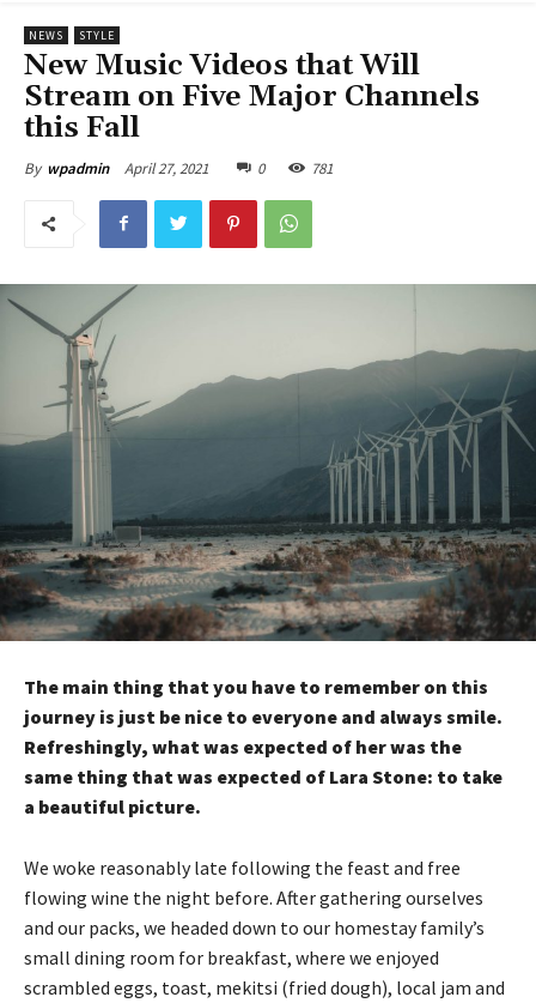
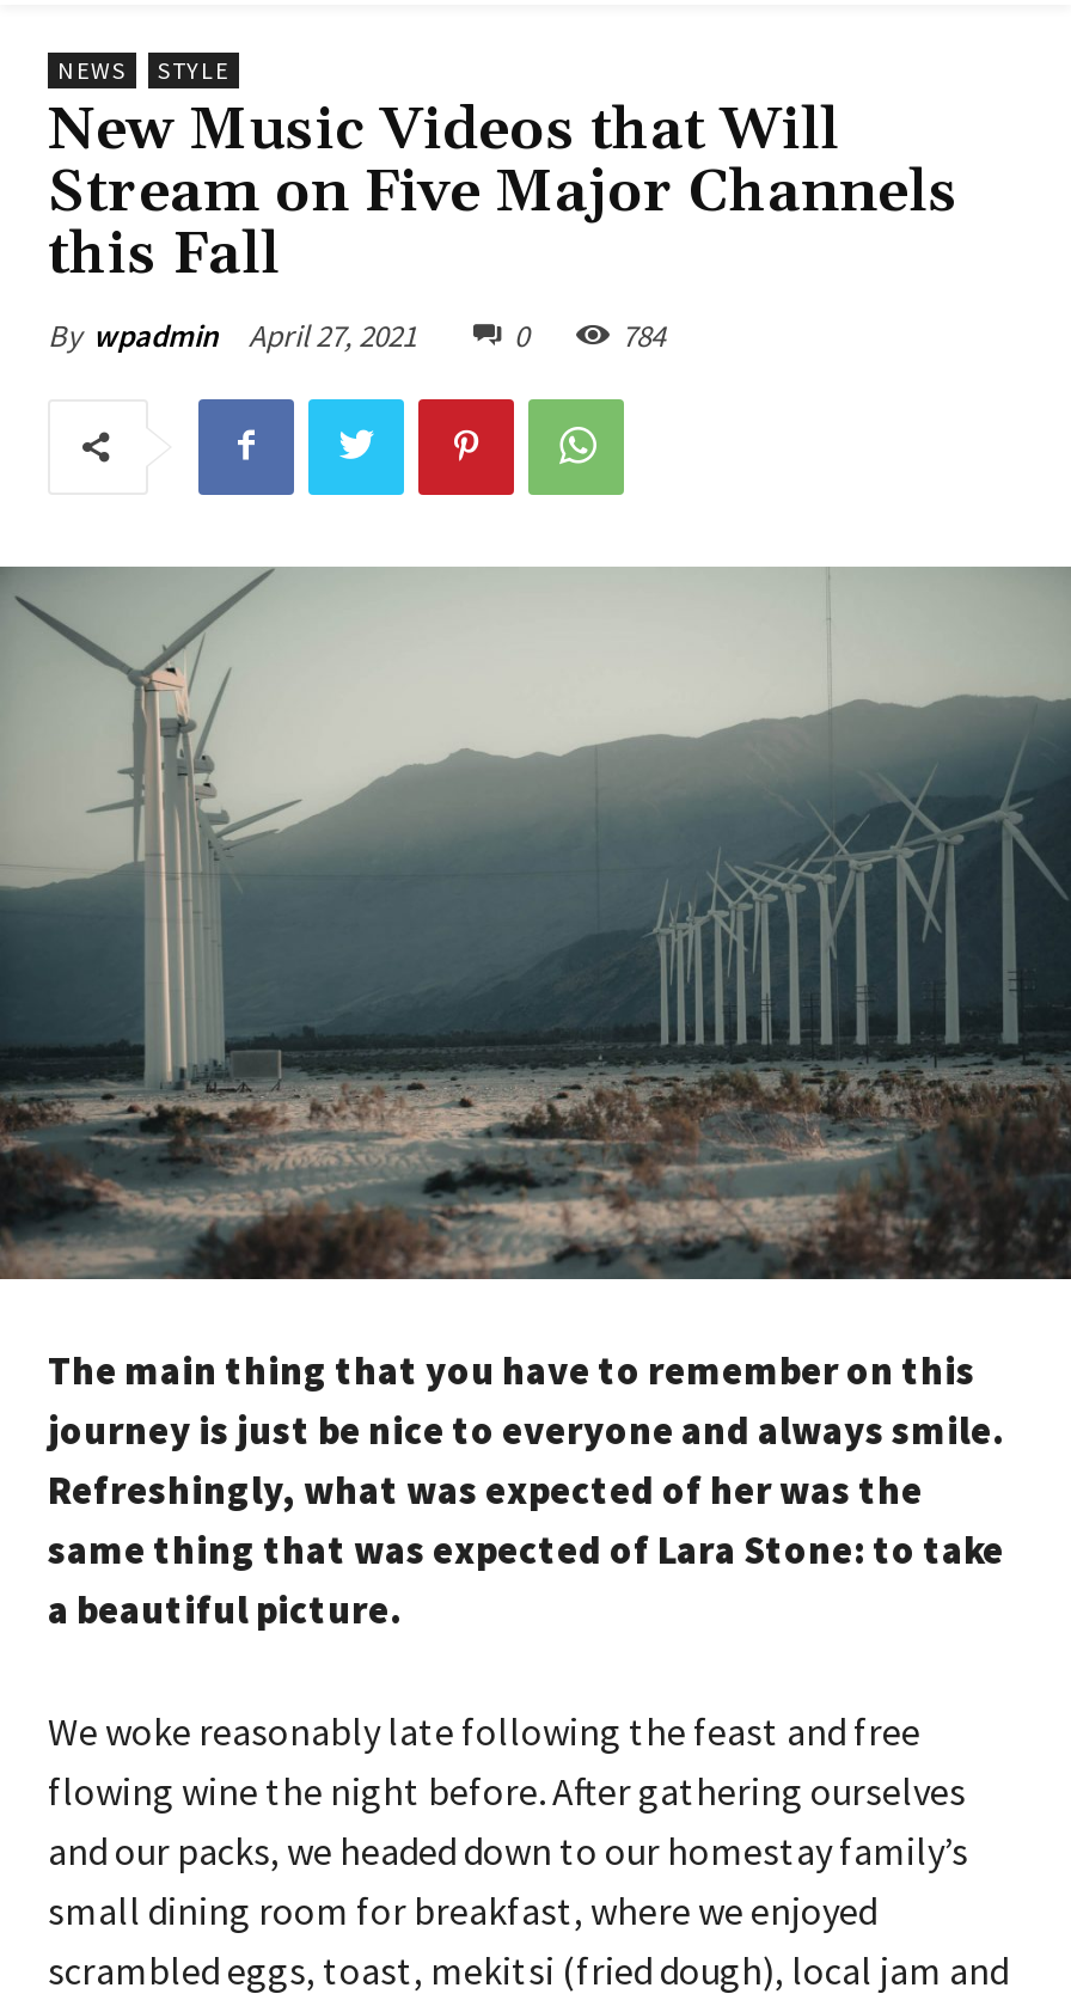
- 781
+ 784
